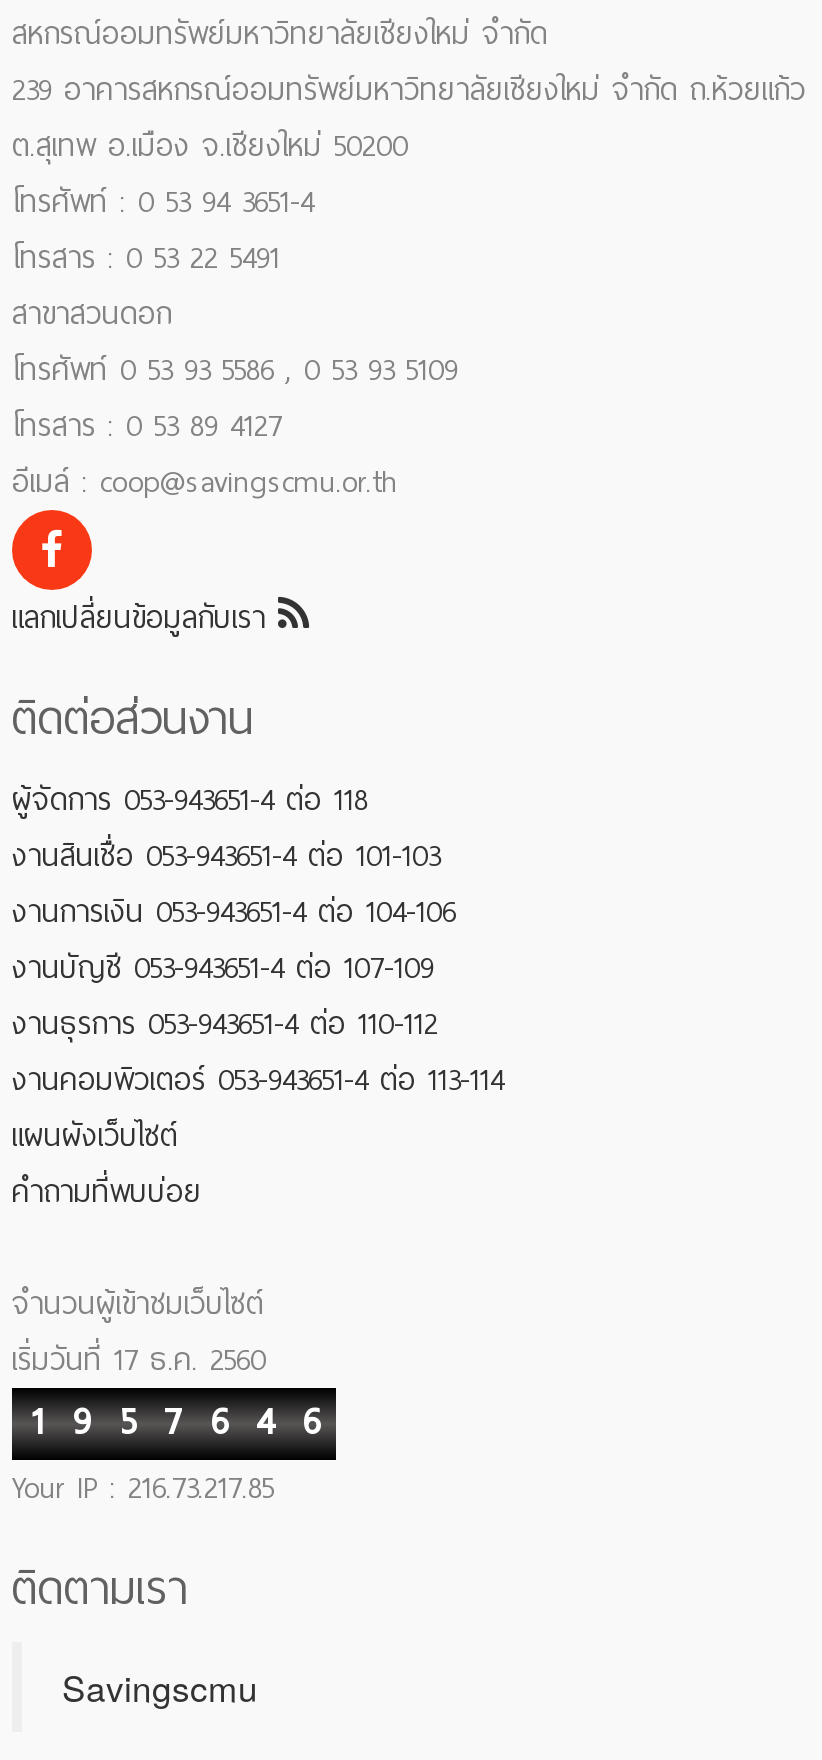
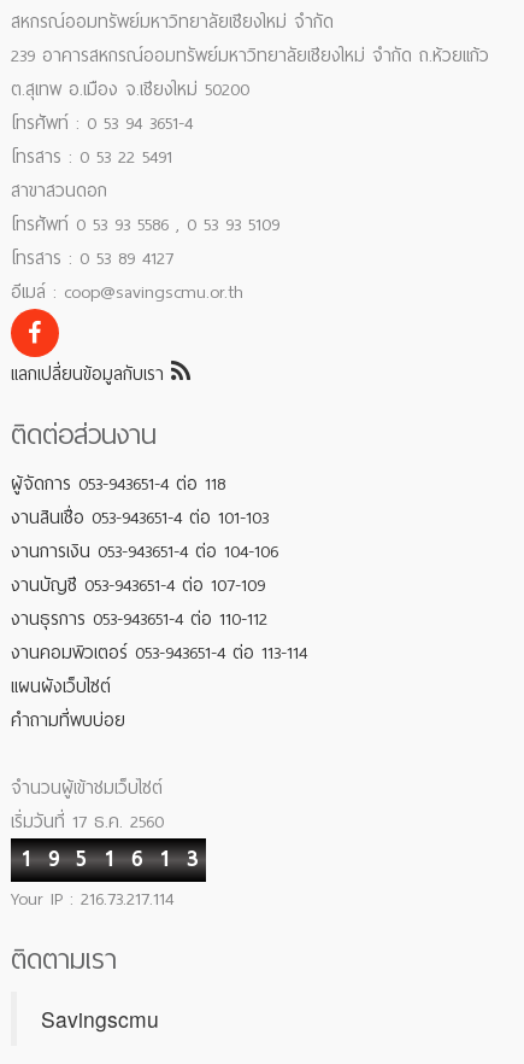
- 1 9 5 7 6 4 6
+ 1 9 5 1 6 1 3

- Your IP : 216.73.217.85
+ Your IP : 216.73.217.114
